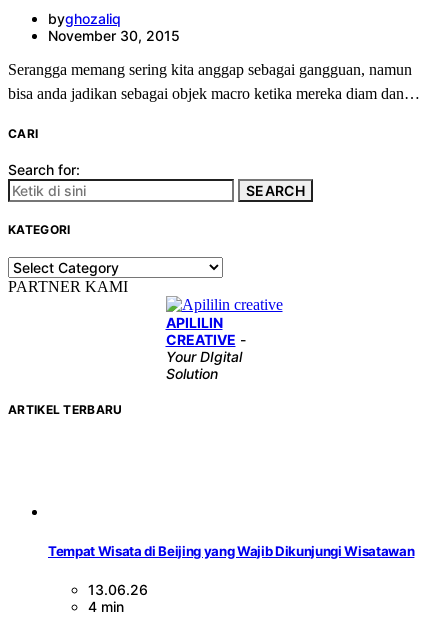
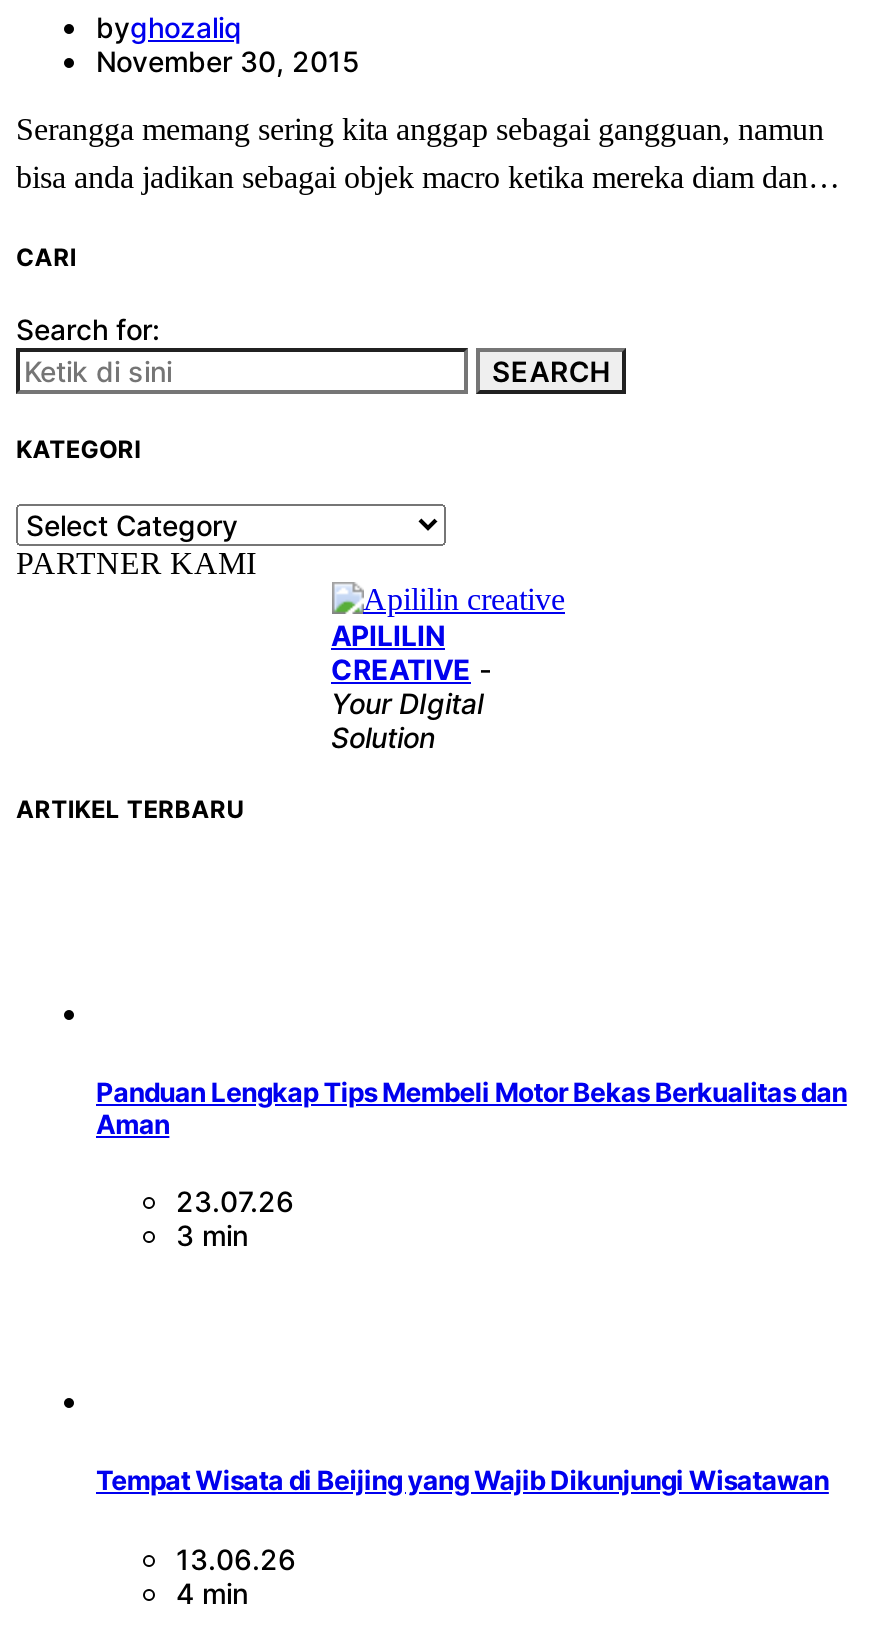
+ Panduan Lengkap Tips Membeli Motor Bekas Berkualitas dan
+ Aman
+ 23.07.26
+ 3 min
